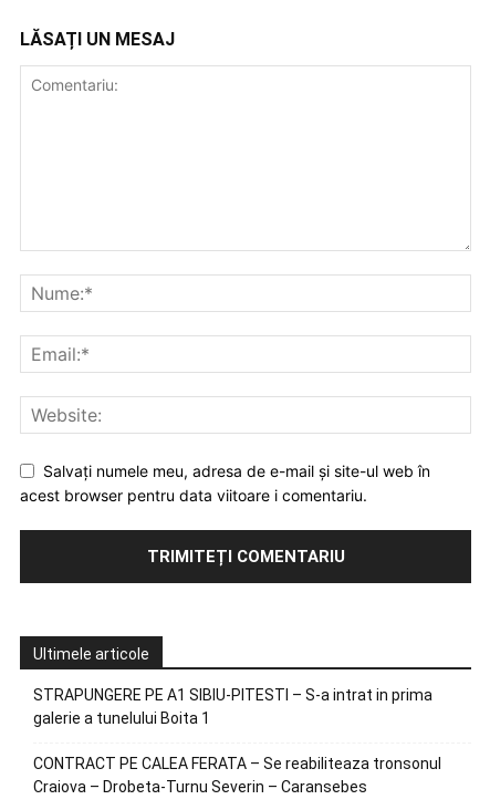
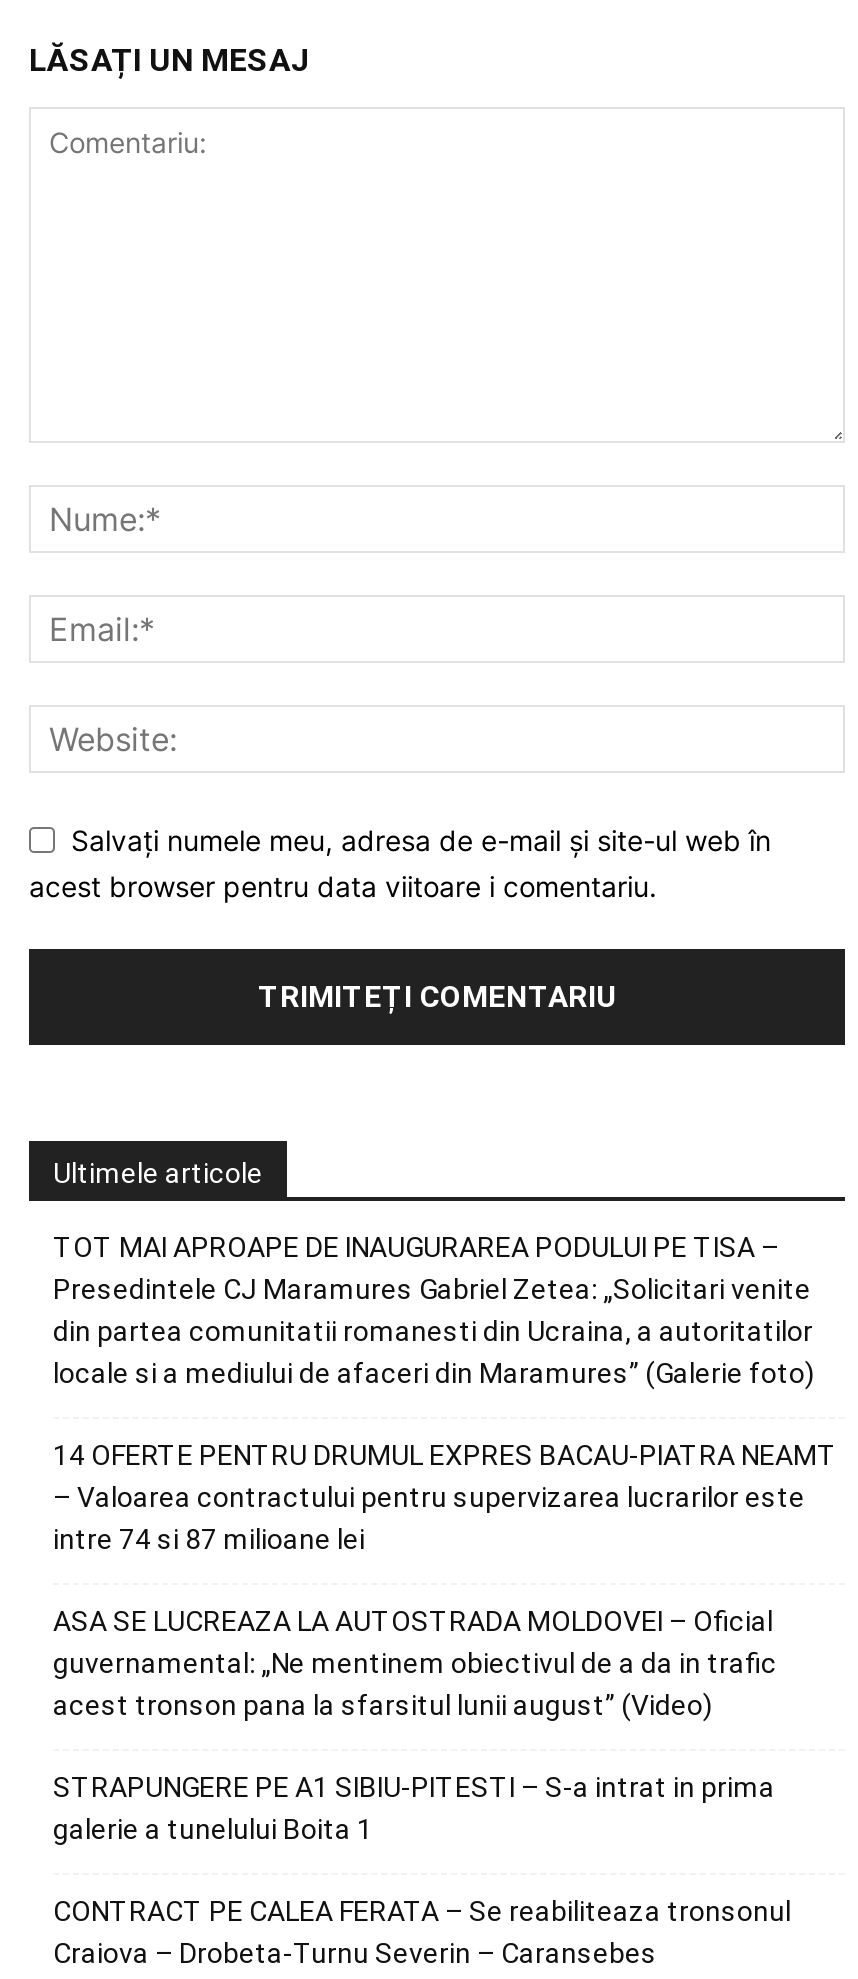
+ TOT MAI APROAPE DE INAUGURAREA PODULUI PE TISA –
+ Presedintele CJ Maramures Gabriel Zetea: „Solicitari venite
+ din partea comunitatii romanesti din Ucraina, a autoritatilor
+ locale si a mediului de afaceri din Maramures” (Galerie foto)
+ 14 OFERTE PENTRU DRUMUL EXPRES BACAU-PIATRA NEAMT
+ – Valoarea contractului pentru supervizarea lucrarilor este
+ intre 74 si 87 milioane lei
+ ASA SE LUCREAZA LA AUTOSTRADA MOLDOVEI – Oficial
+ guvernamental: „Ne mentinem obiectivul de a da in trafic
+ acest tronson pana la sfarsitul lunii august” (Video)
